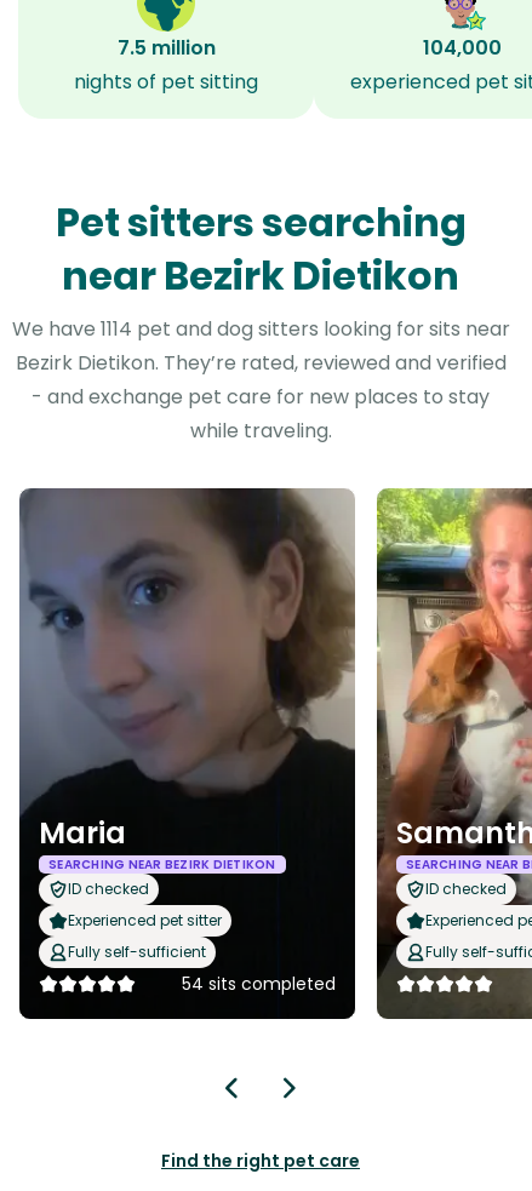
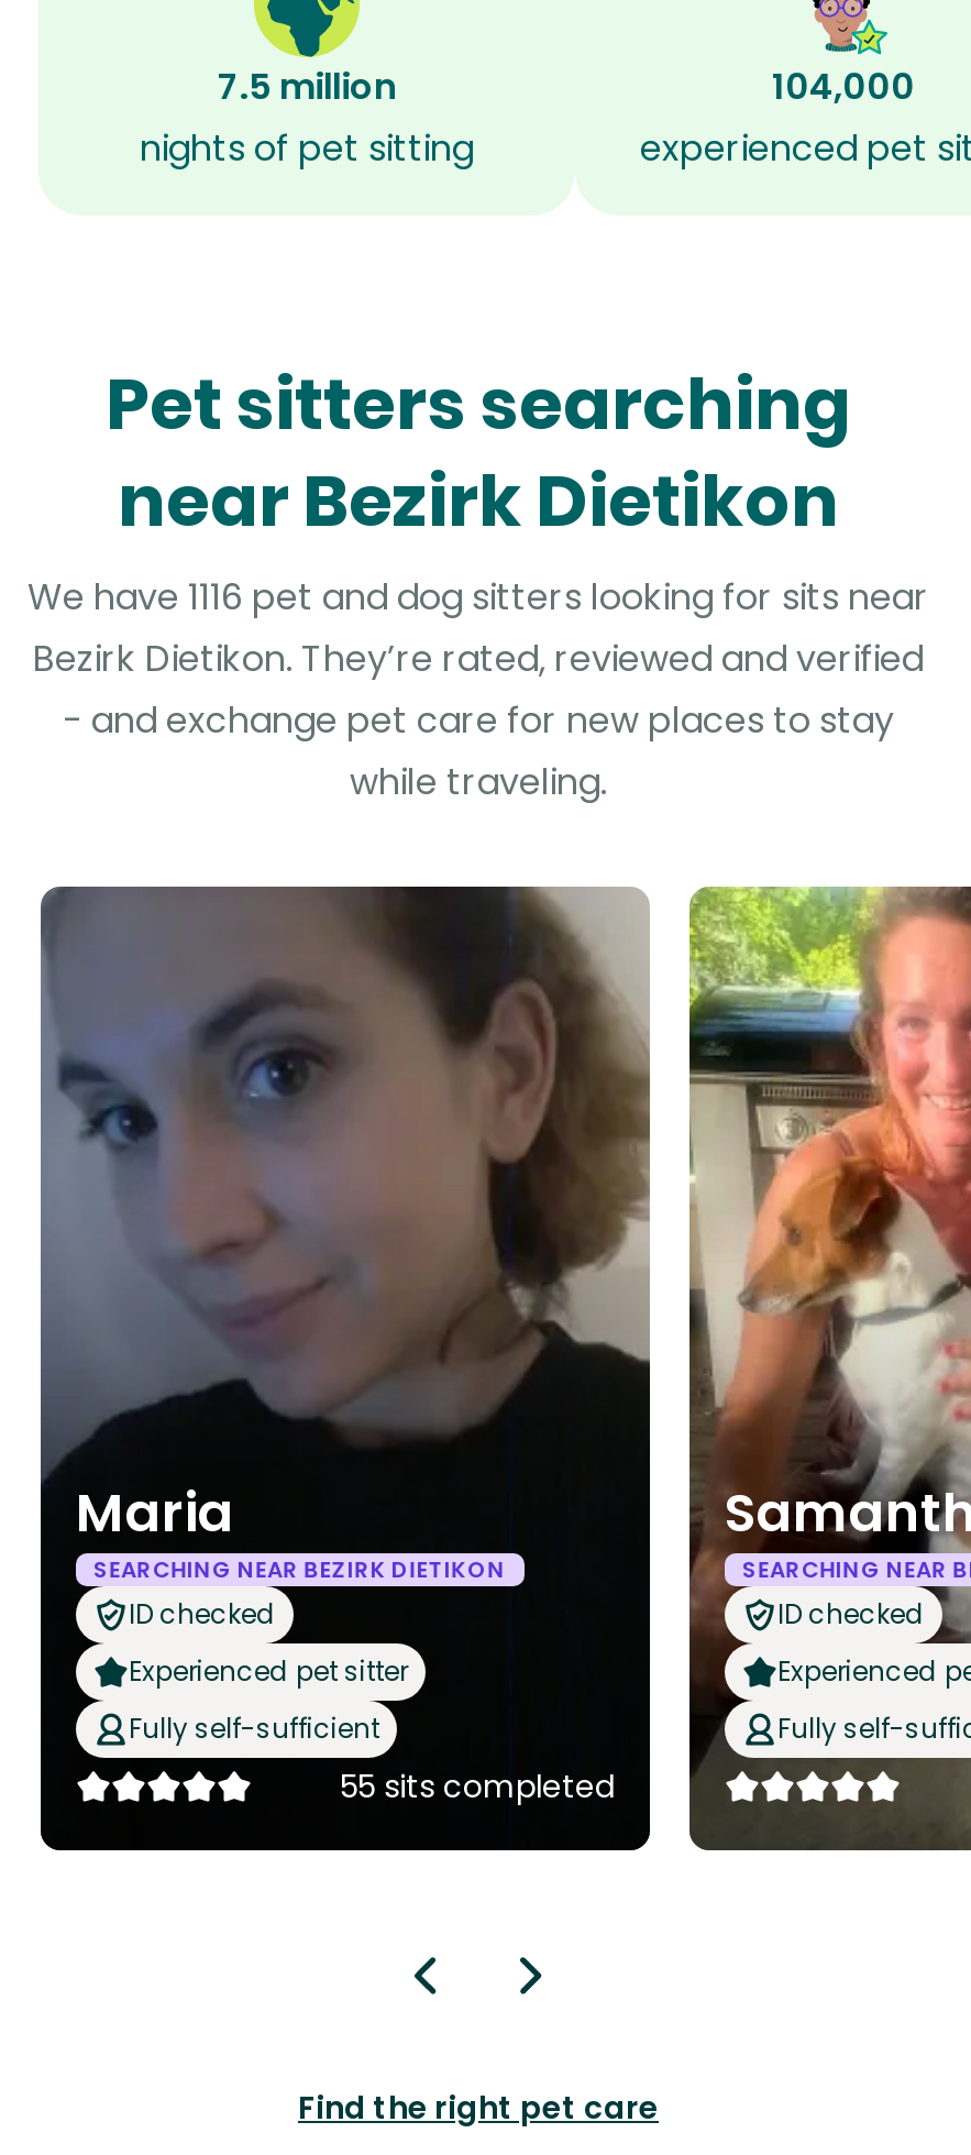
- We have 1114 pet and dog sitters looking for sits near
+ We have 1116 pet and dog sitters looking for sits near

- 54 sits completed
+ 55 sits completed
